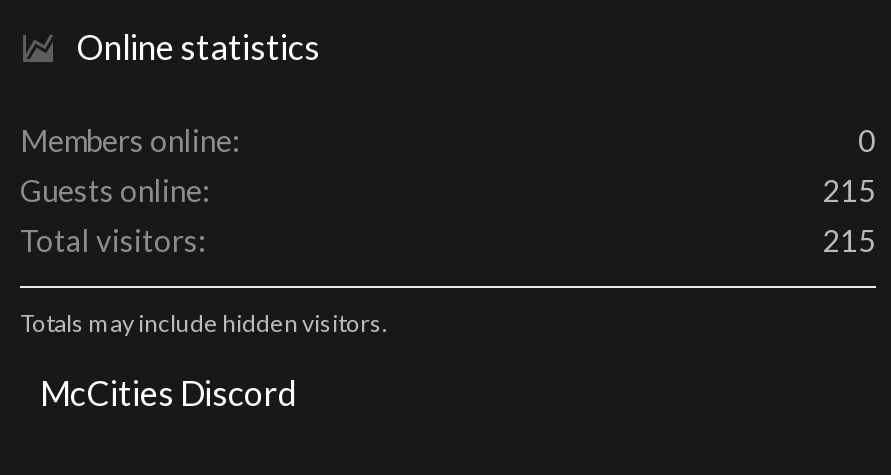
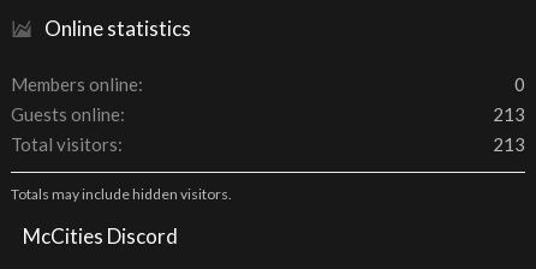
- 215
+ 213

- 215
+ 213
